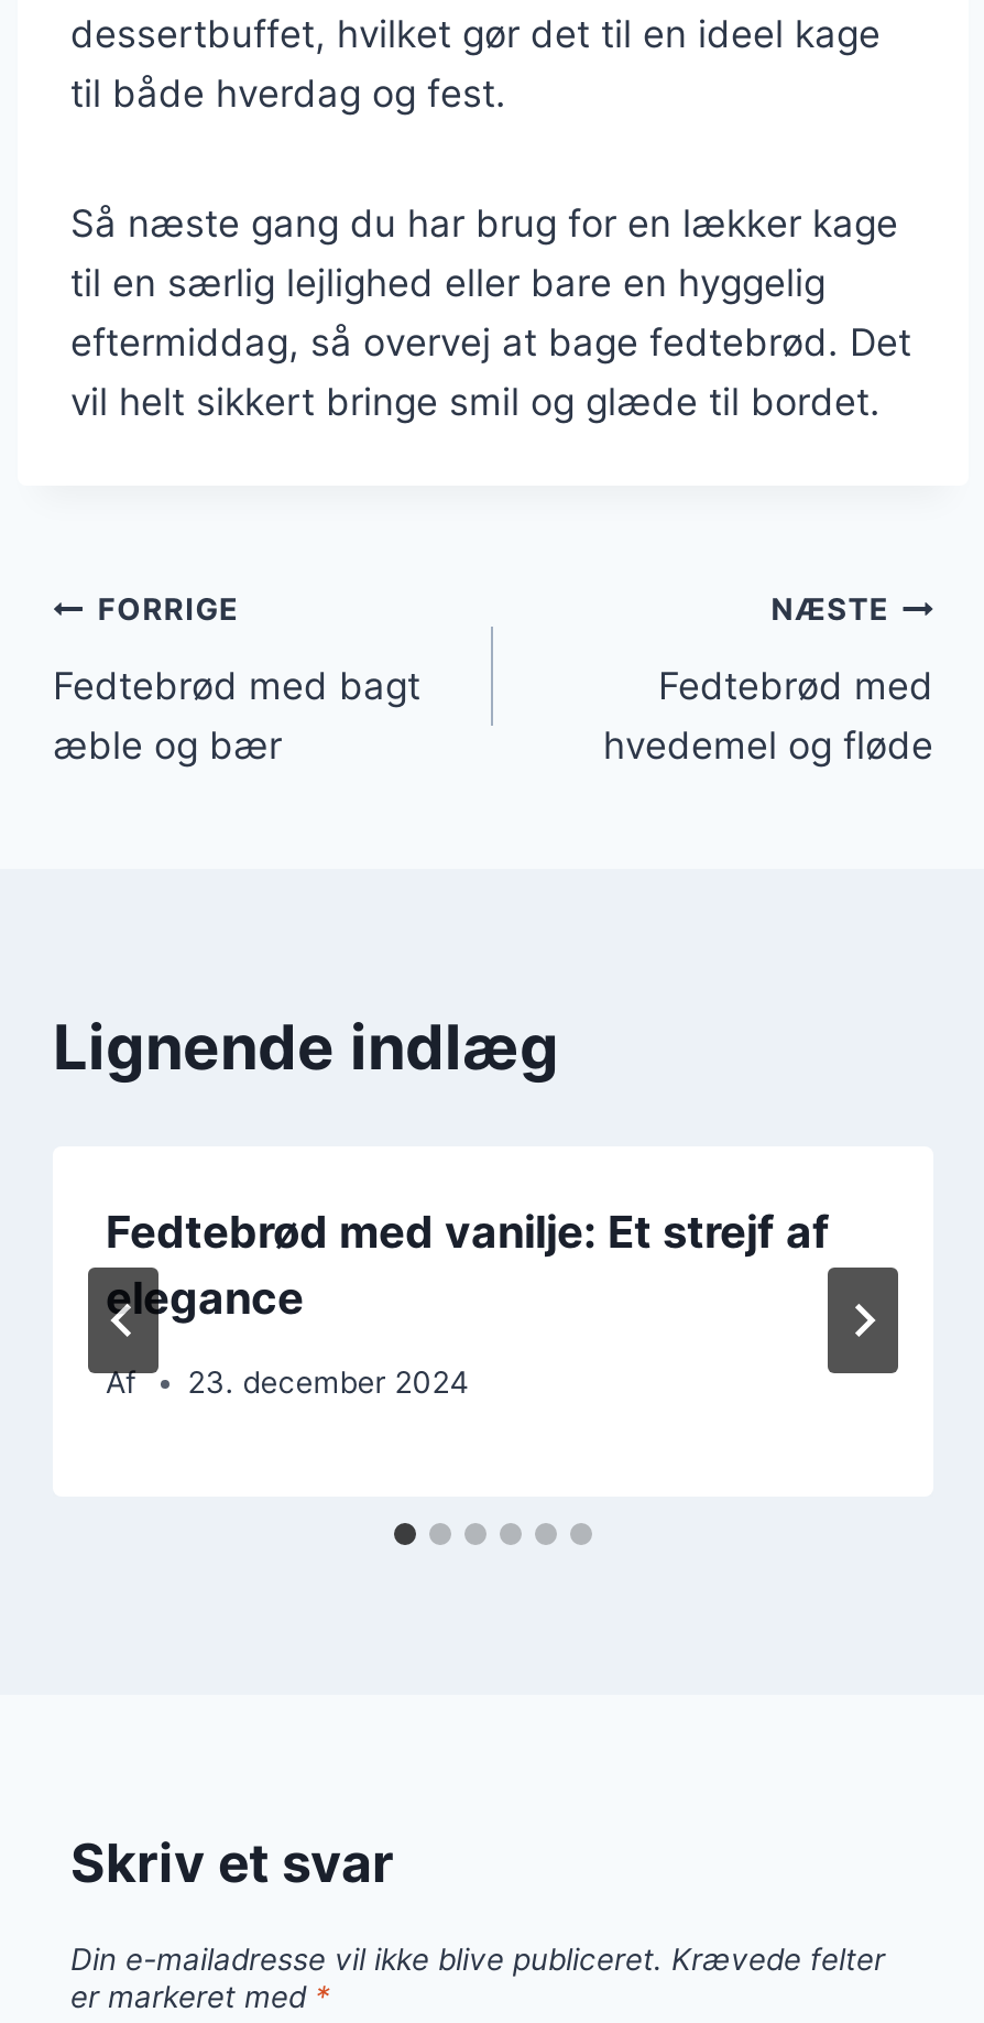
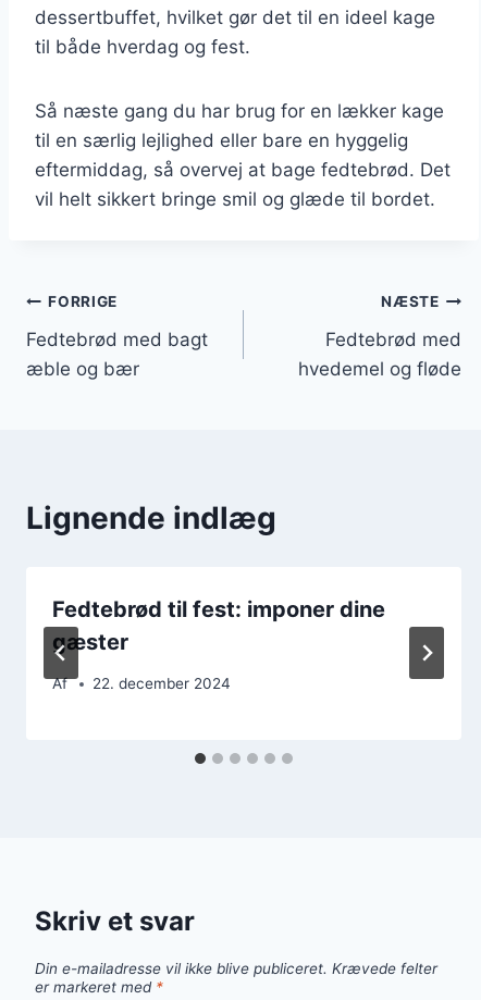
- Fedtebrød med vanilje: Et strejf af
- elegance
+ Fedtebrød til fest: imponer dine
+ gæster

- 23. december 2024
+ 22. december 2024
